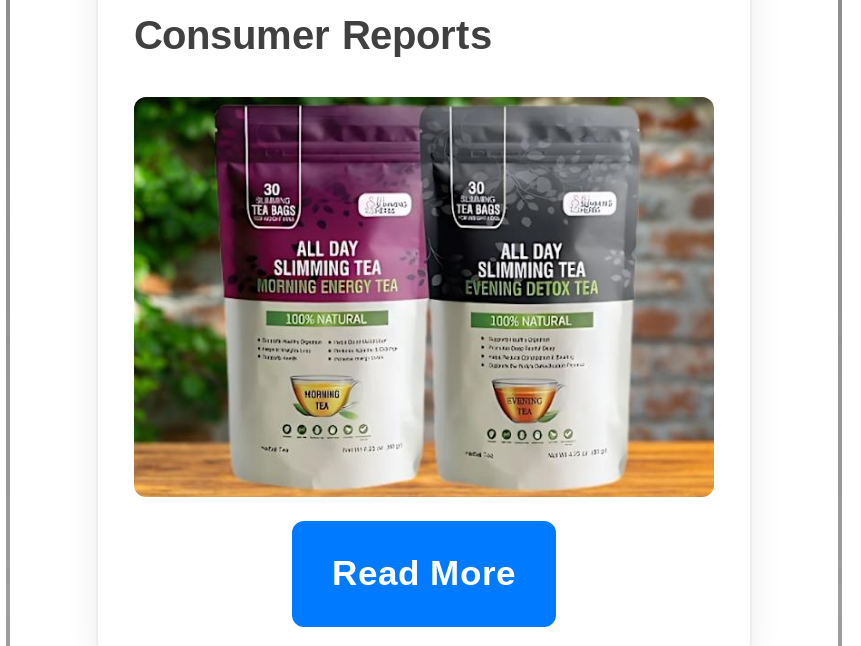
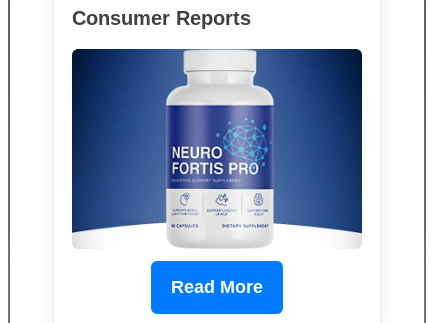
- [image]
+ [image]
